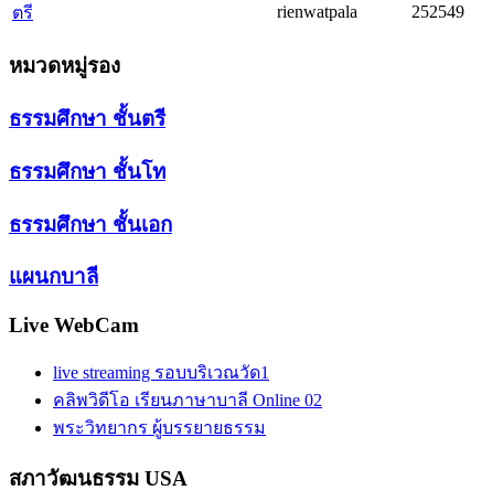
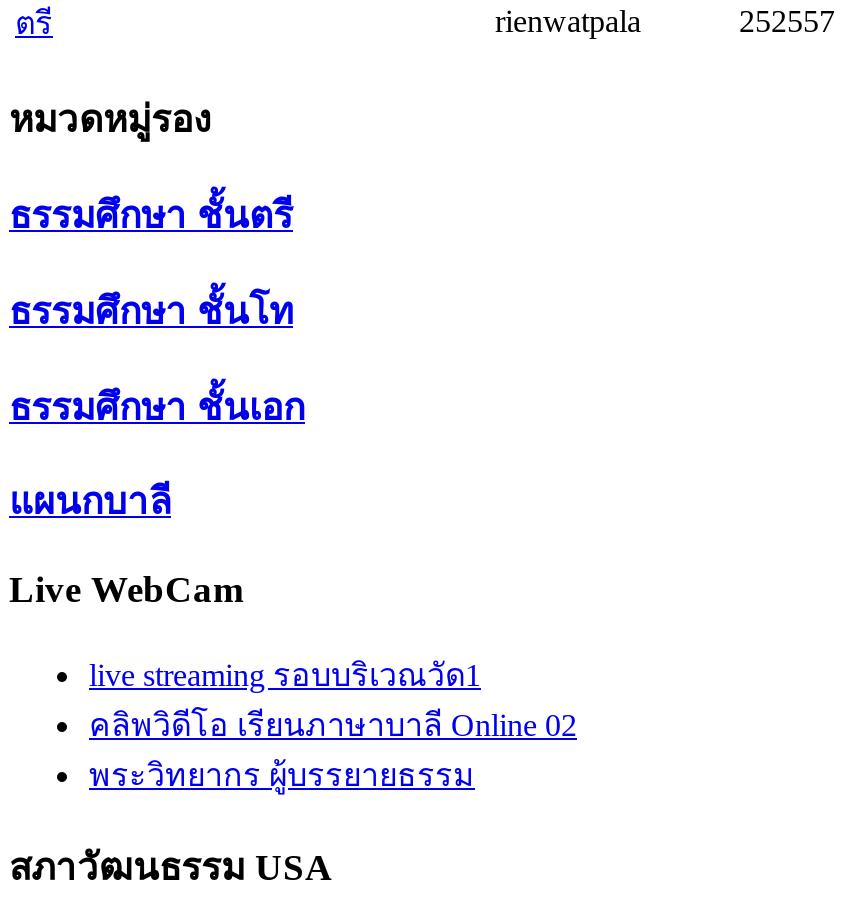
- 252549
+ 252557
